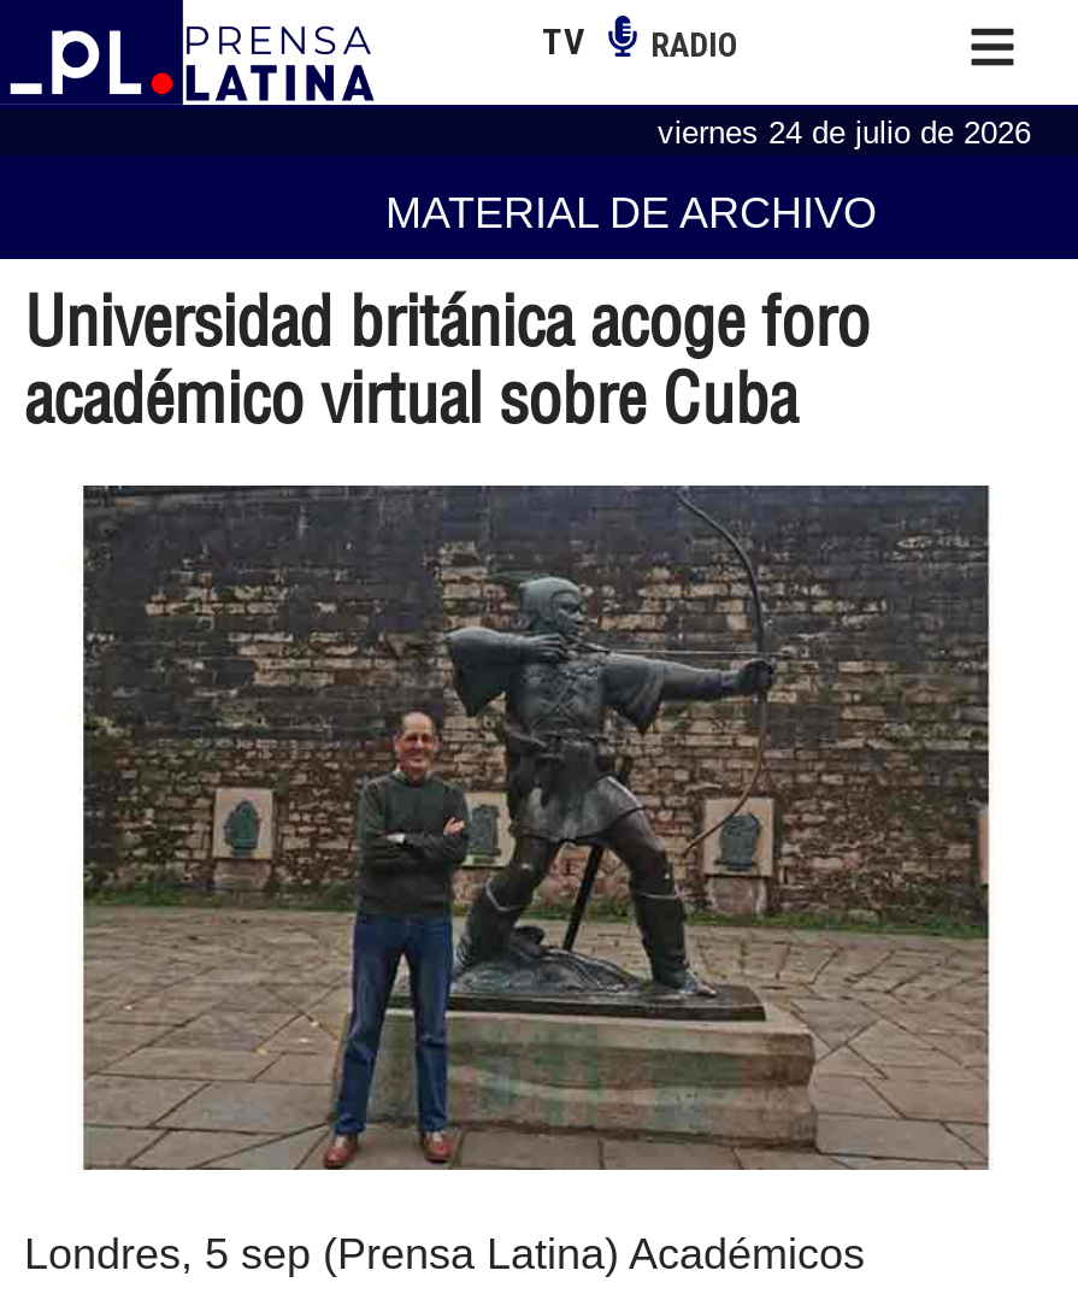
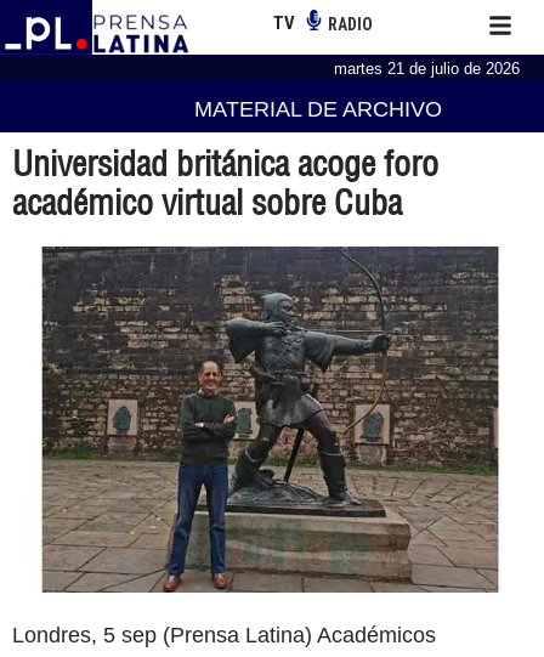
- viernes 24 de julio de 2026
+ martes 21 de julio de 2026
